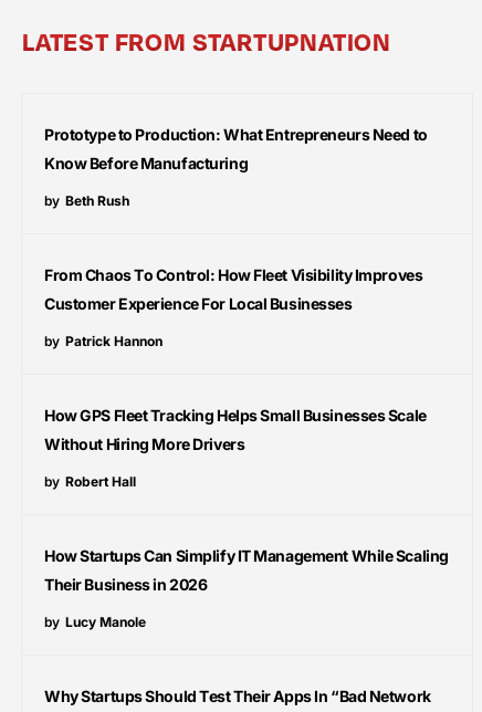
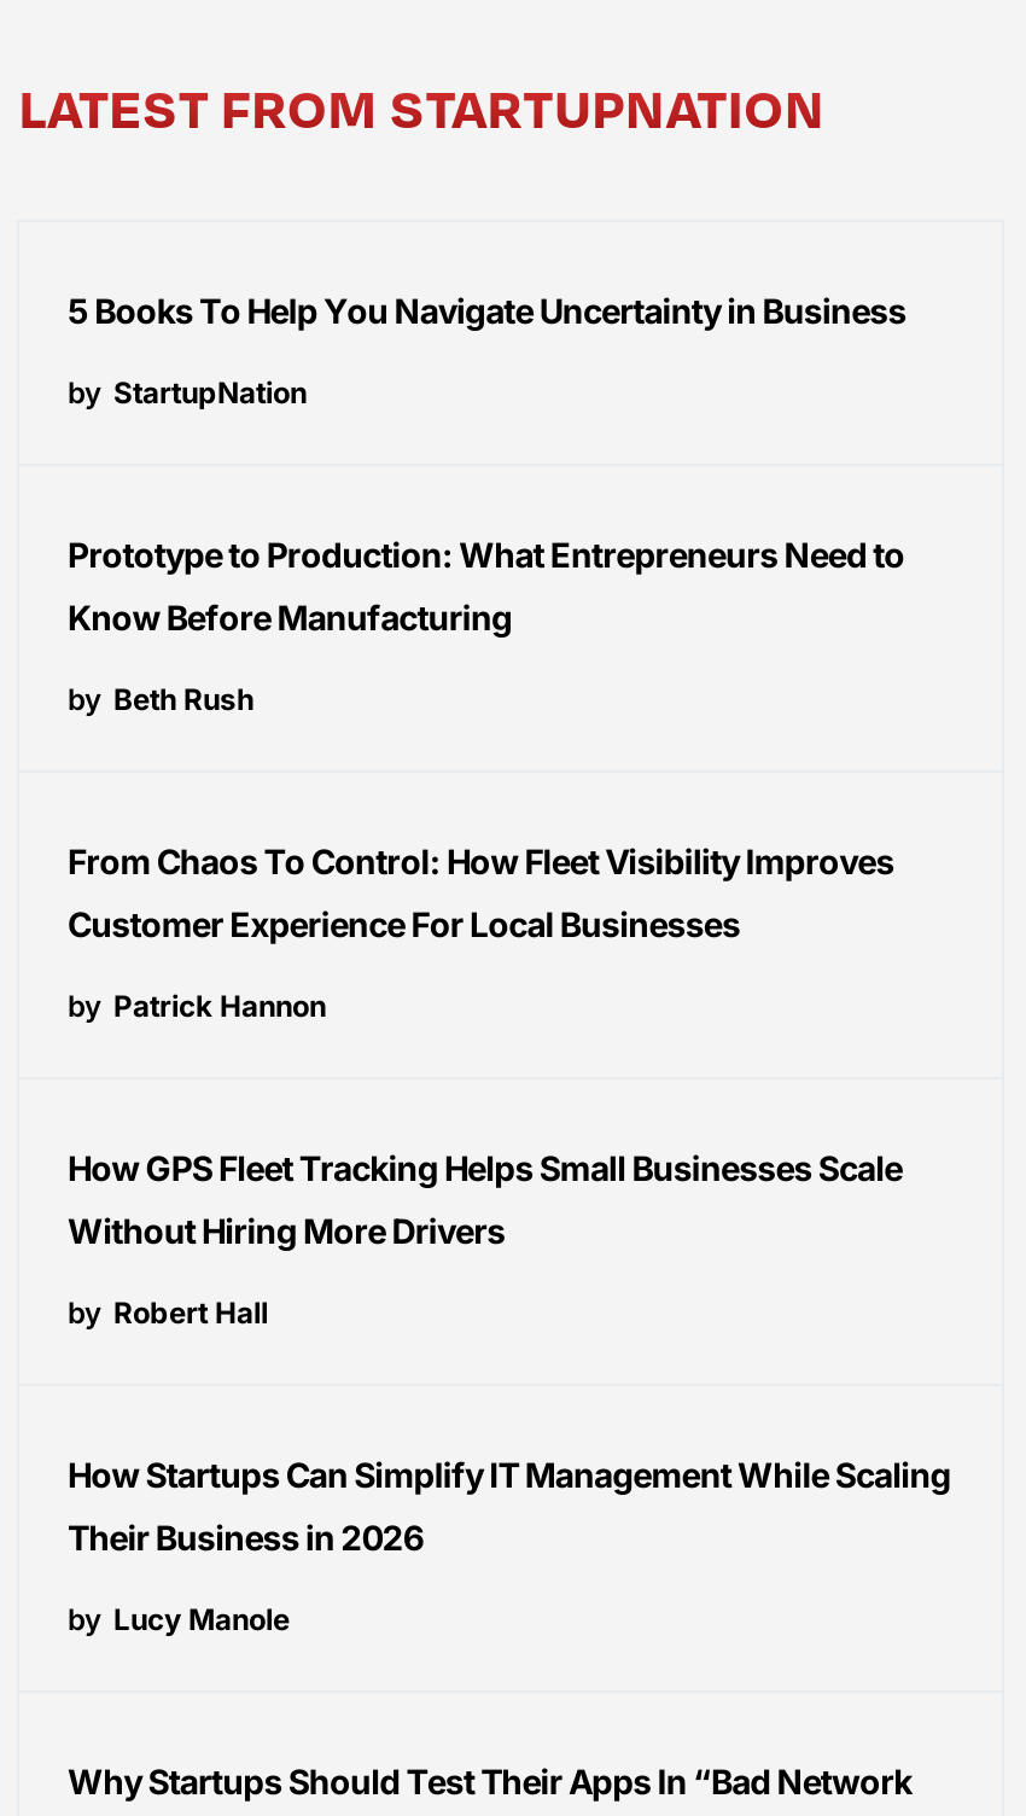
+ 5 Books To Help You Navigate Uncertainty in Business
+ by StartupNation
